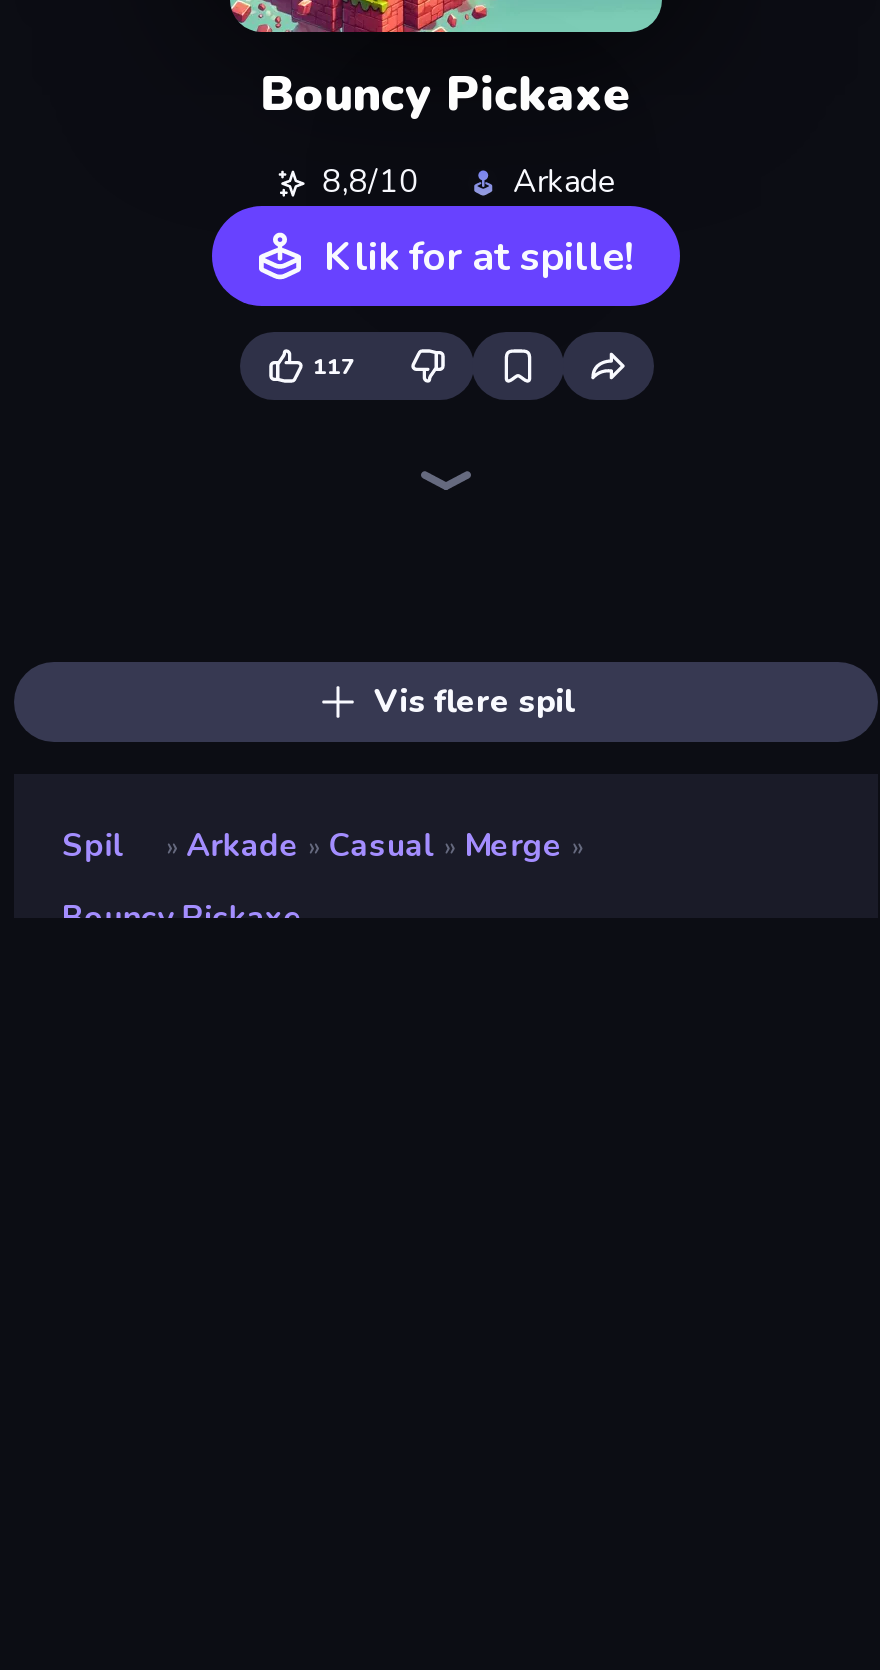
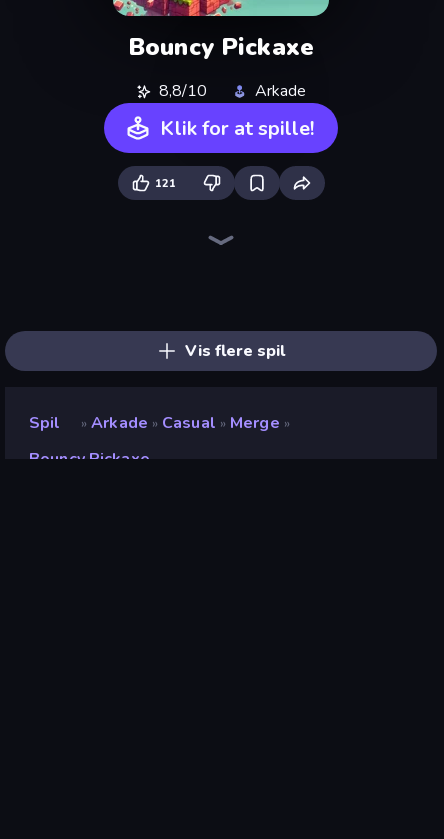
- 117
+ 121
